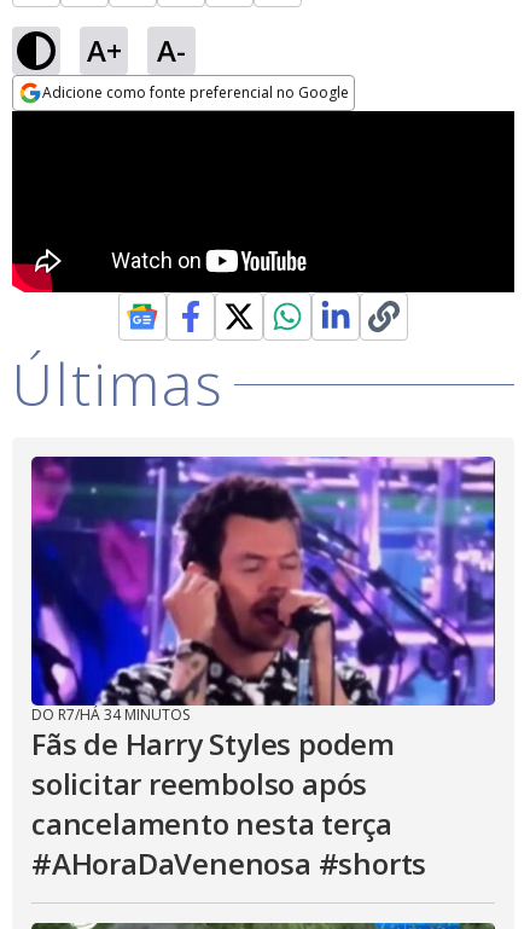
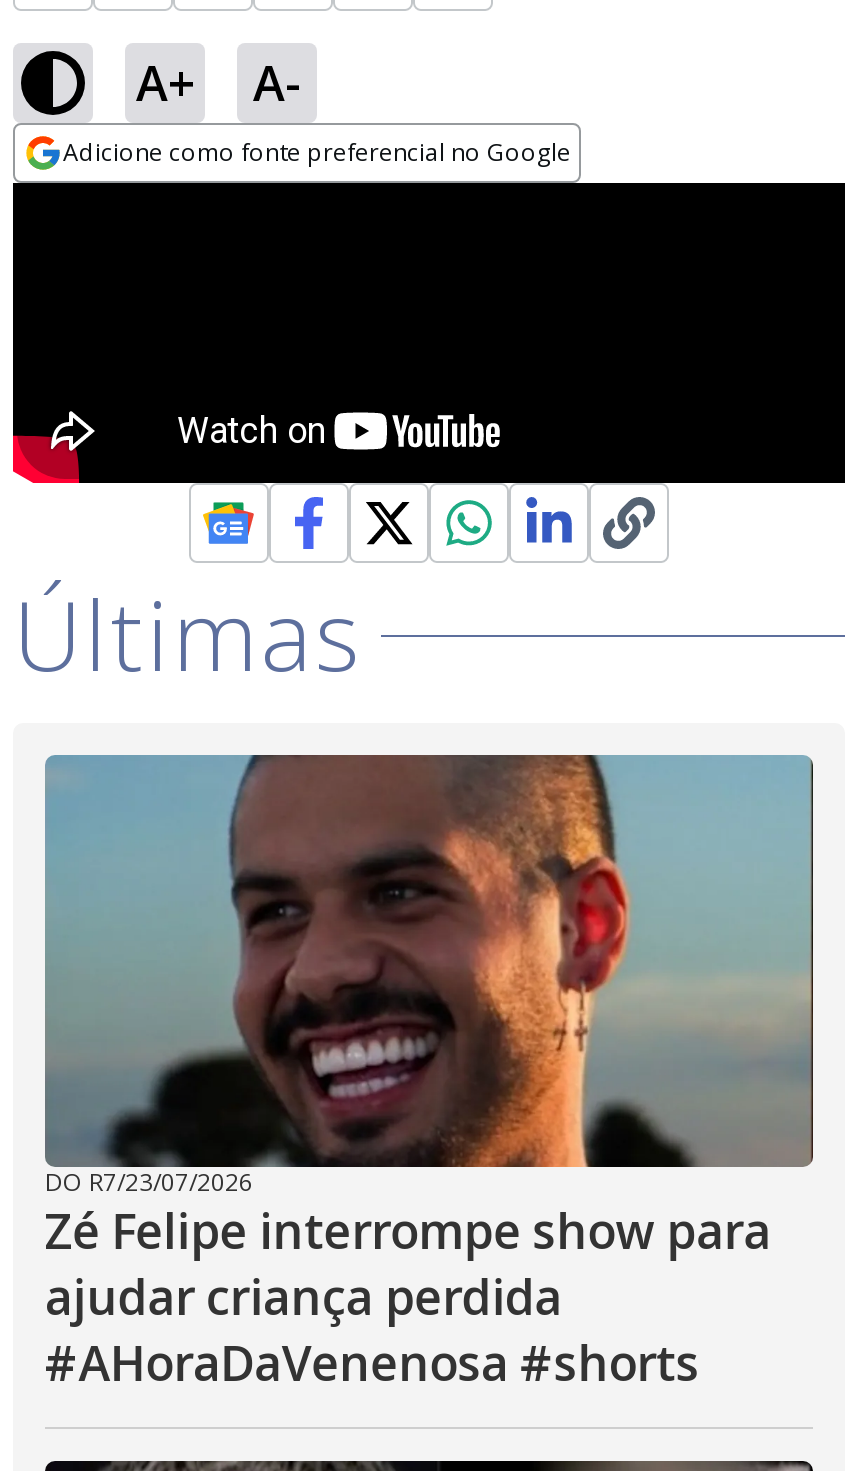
- [image]
- DO R7/HÁ 34 MINUTOS
- Fãs de Harry Styles podem
- solicitar reembolso após
- cancelamento nesta terça
+ [image]
+ DO R7/23/07/2026
+ Zé Felipe interrompe show para
+ ajudar criança perdida
